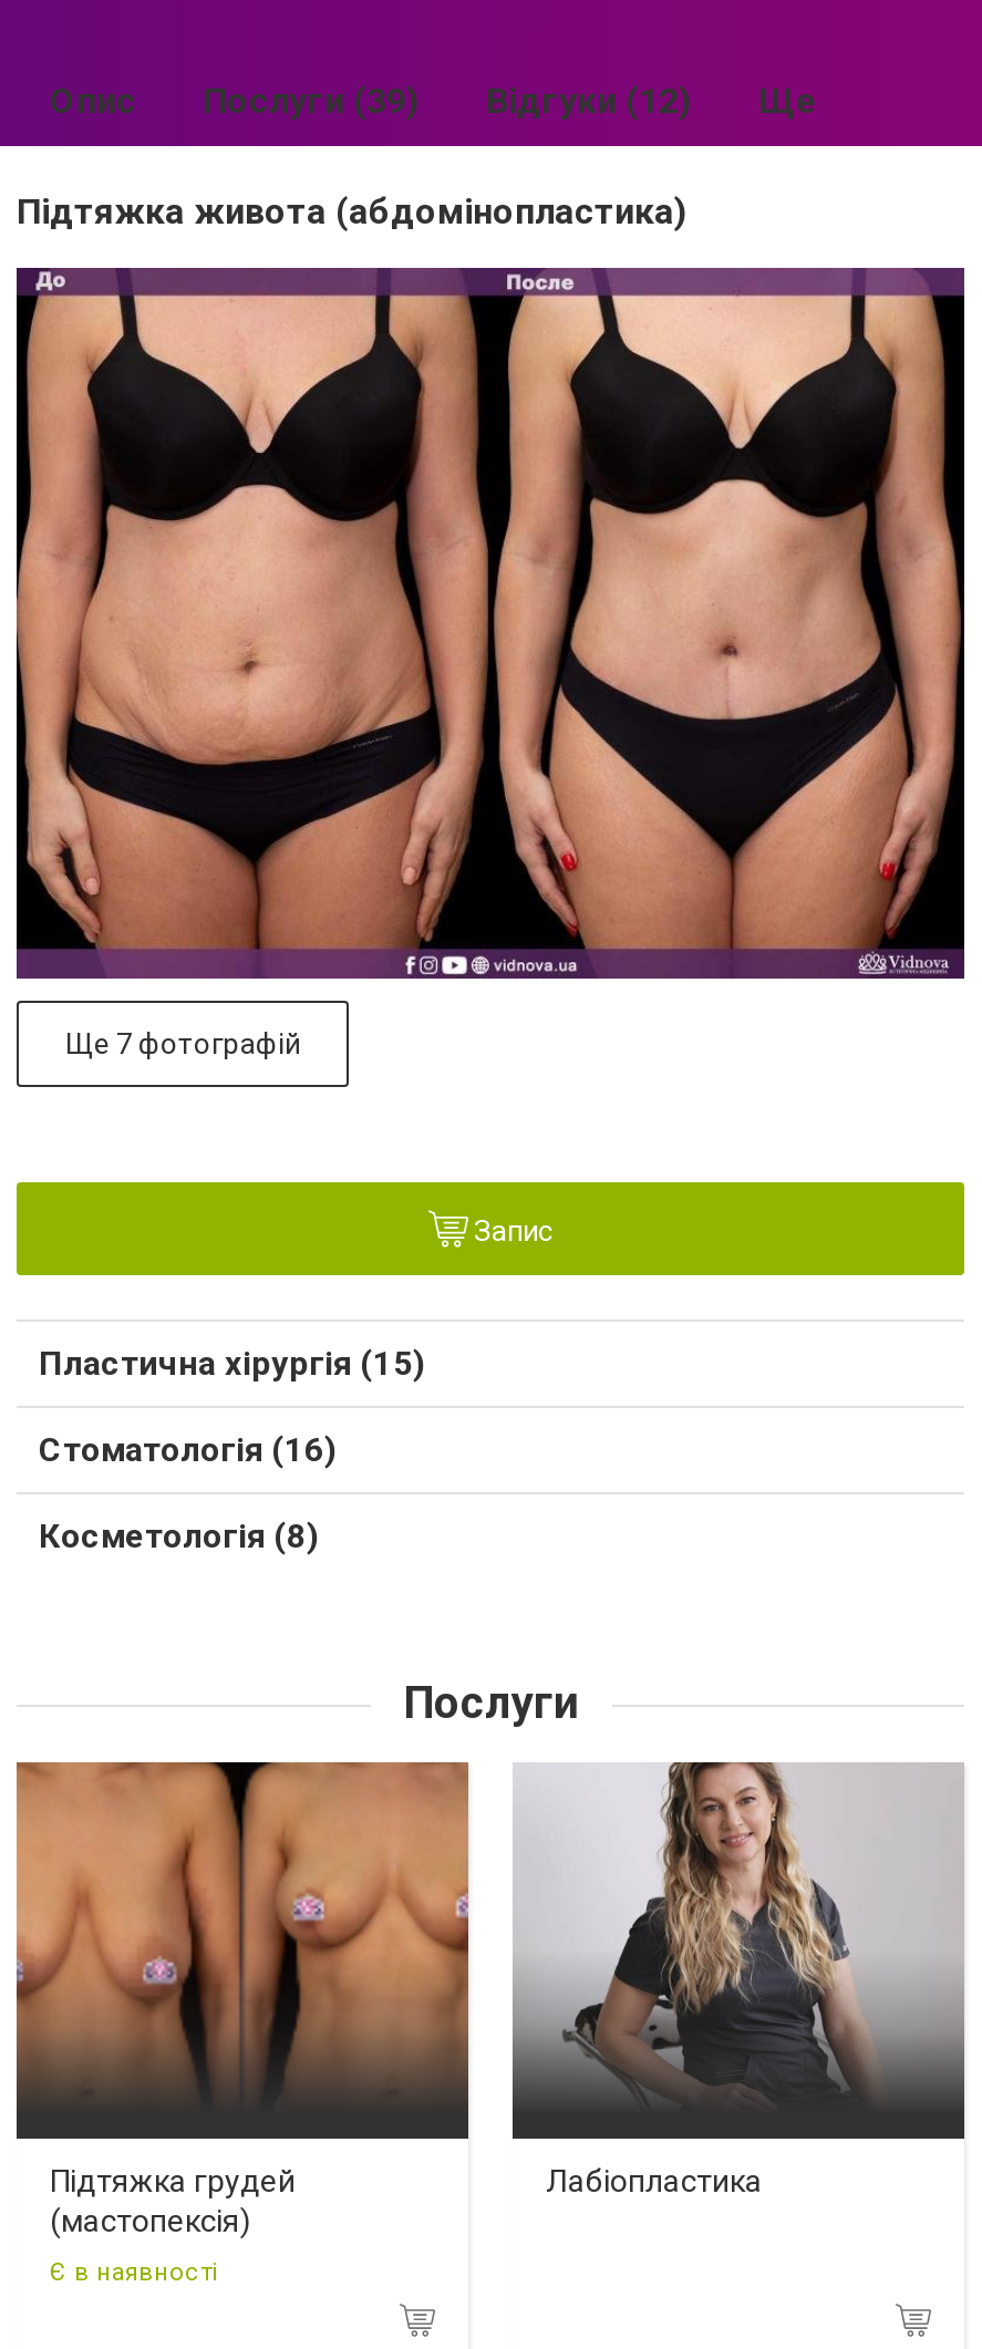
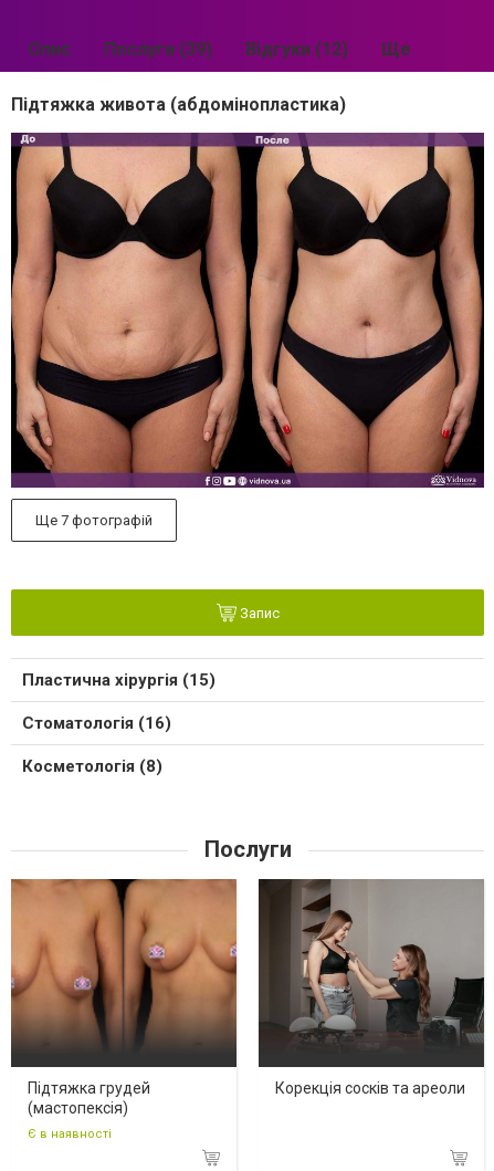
- [image]
- Лабіопластика
+ [image]
+ Корекція сосків та ареоли
